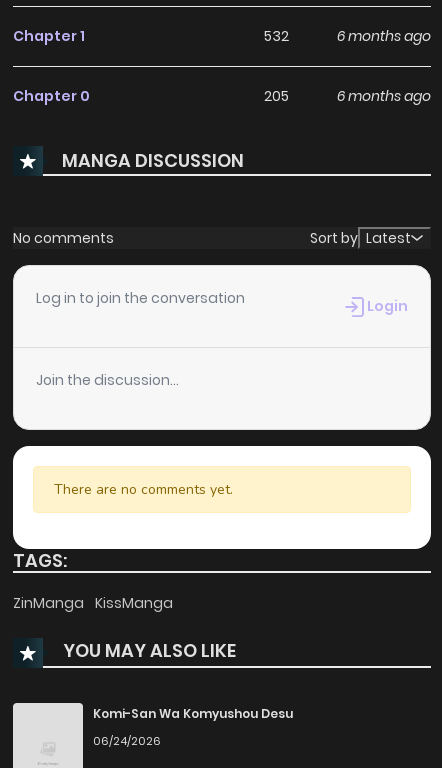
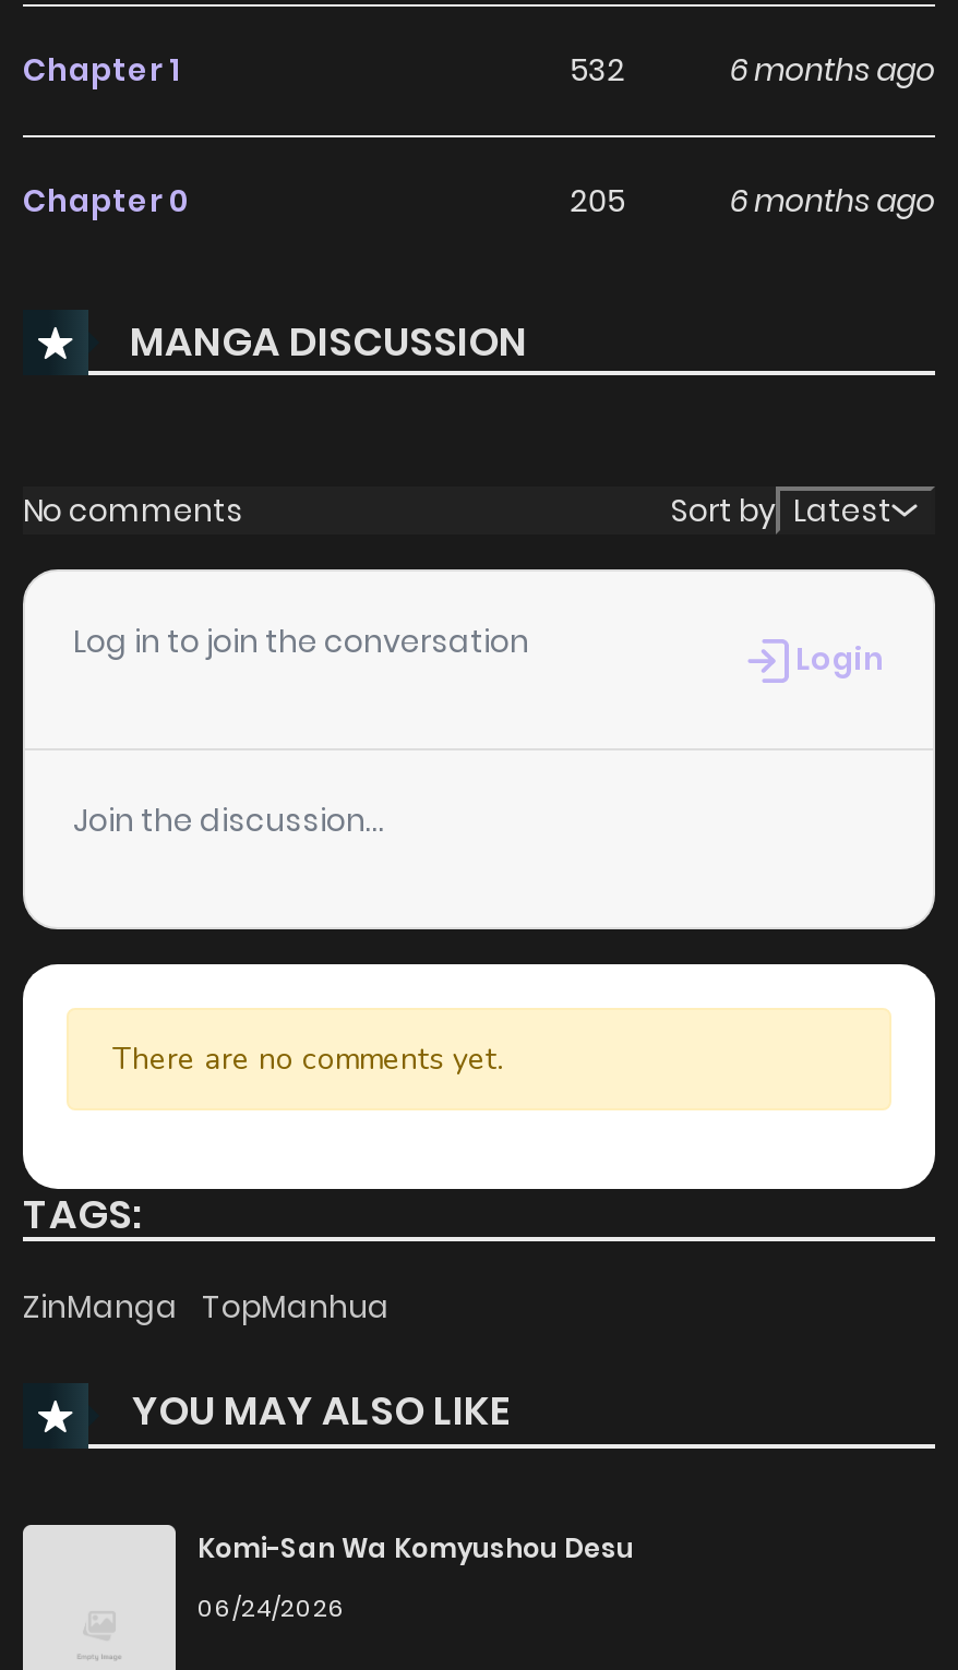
- ZinManga KissManga
+ ZinManga TopManhua
